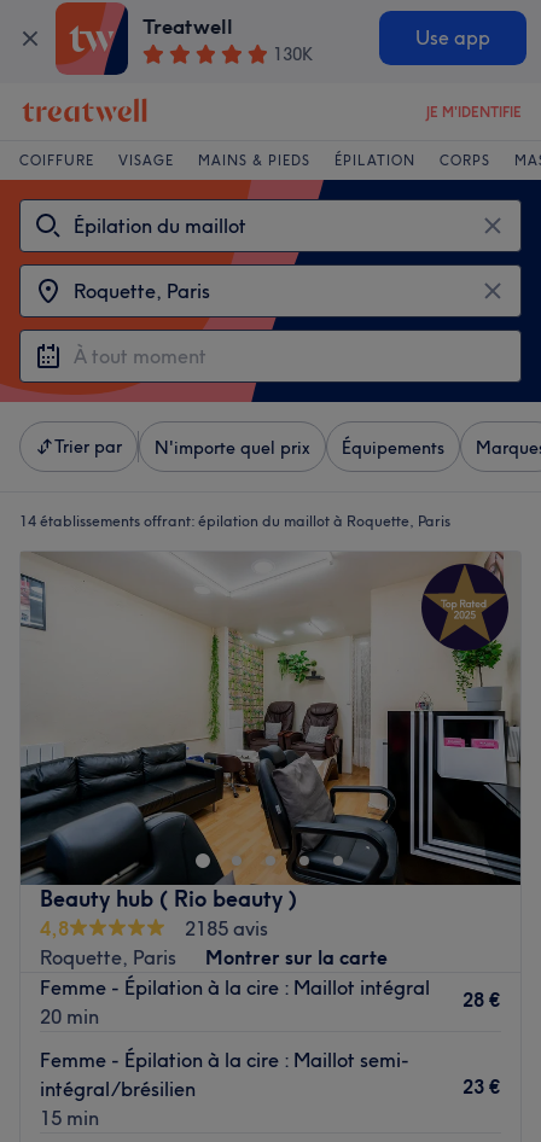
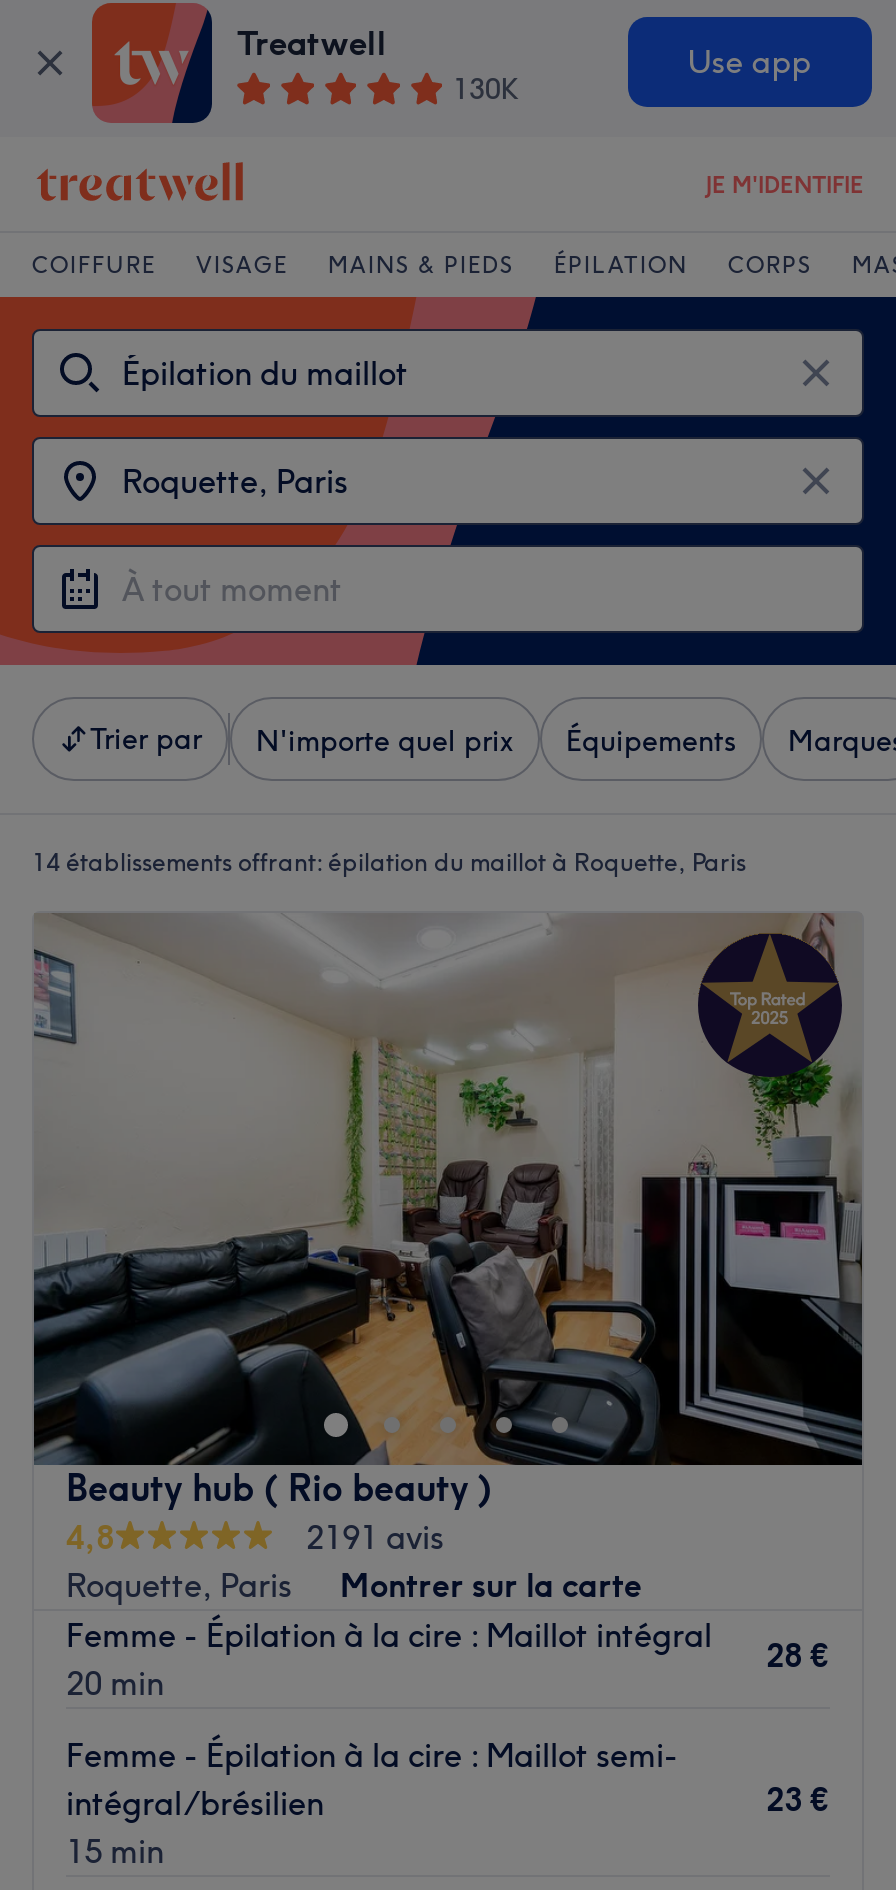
- 2185 avis
+ 2191 avis
